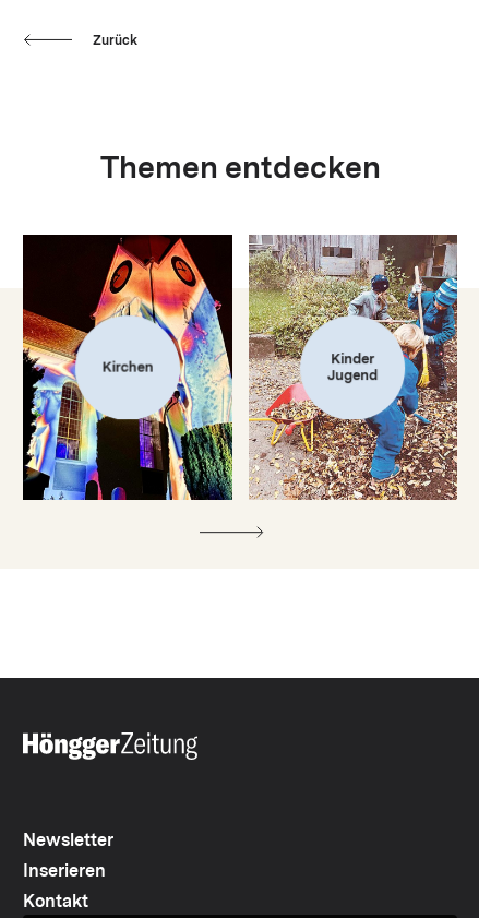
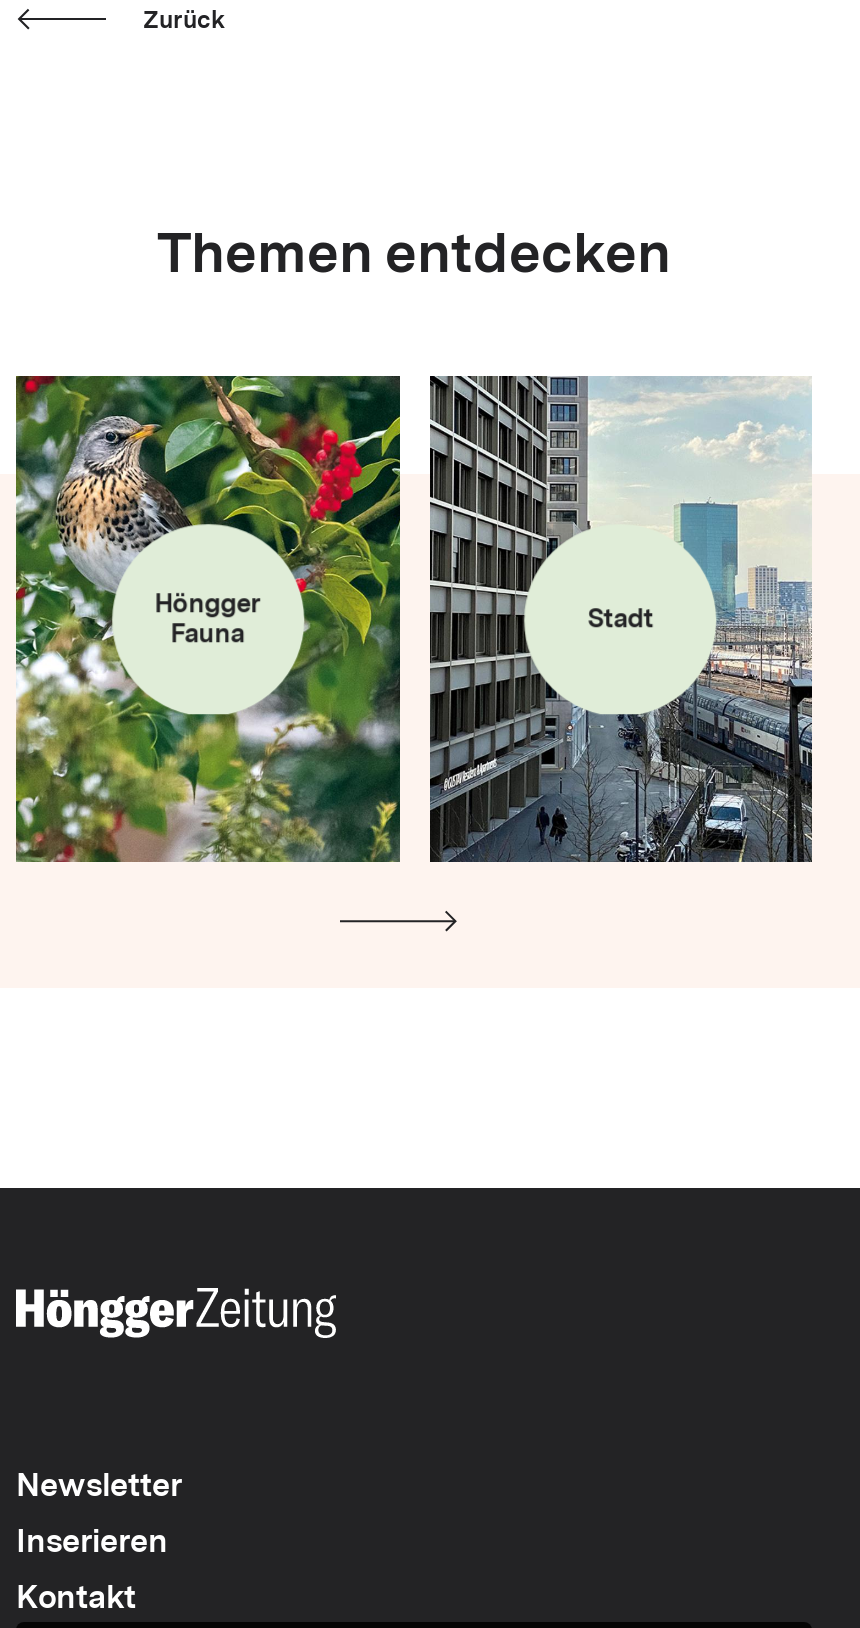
- [image]
- Kirchen
+ [image]
+ Höngger
+ Fauna

- [image]
- Kinder
- Jugend
+ [image]
+ Stadt
